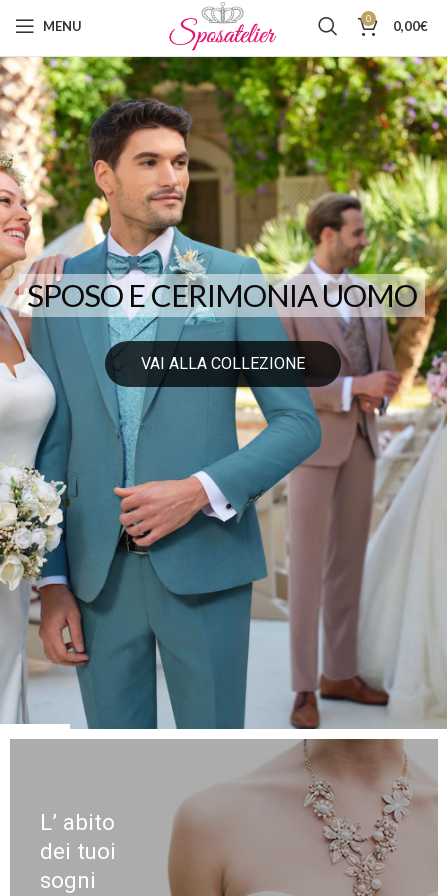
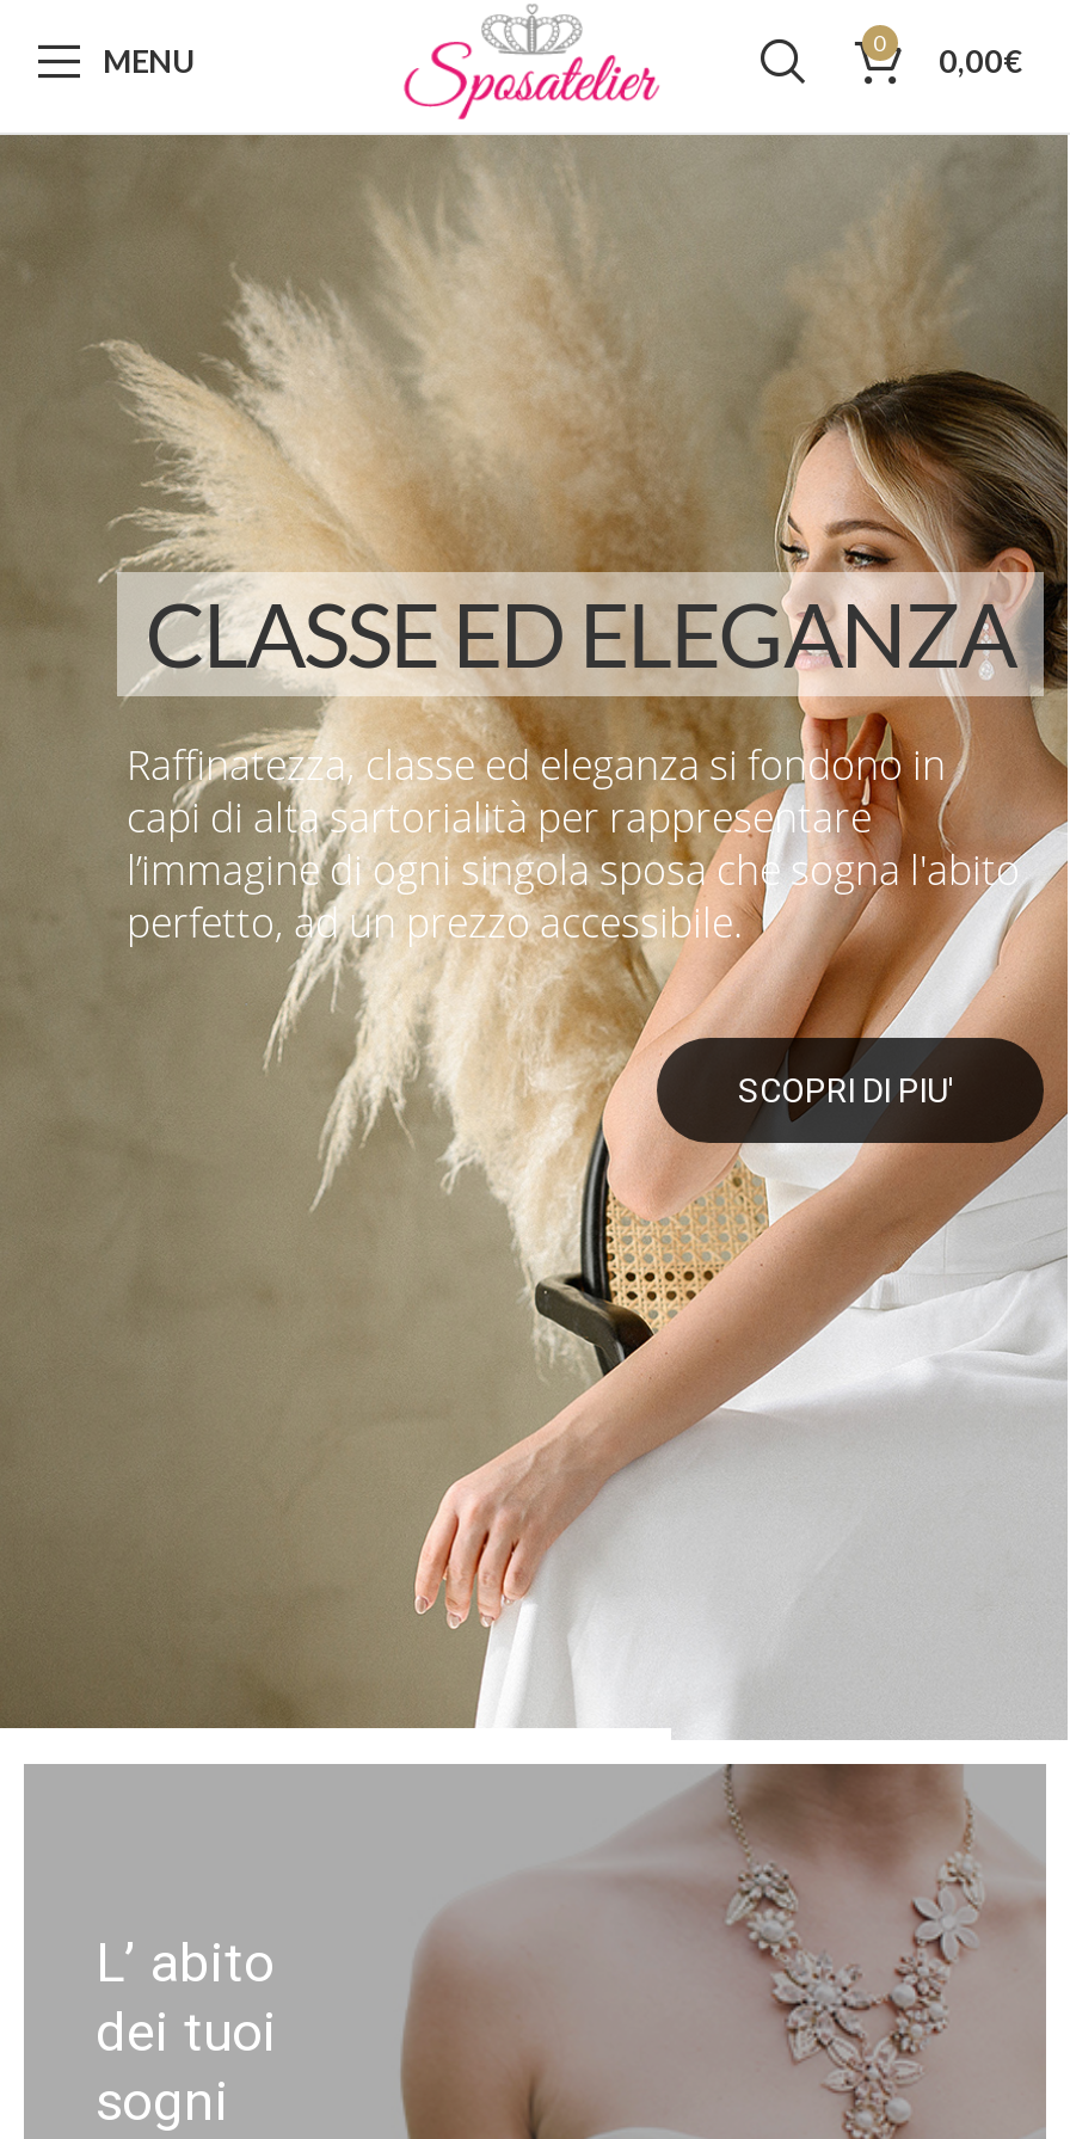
- [image]
+ [image]

- SPOSO E CERIMONIA UOMO
- VAI ALLA COLLEZIONE
